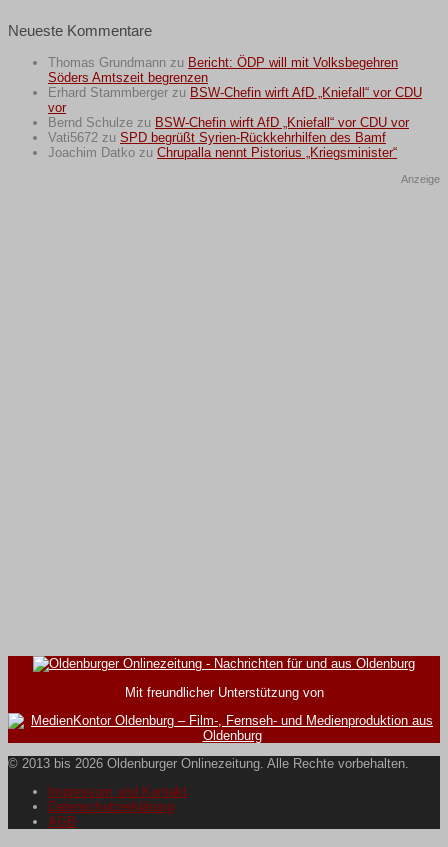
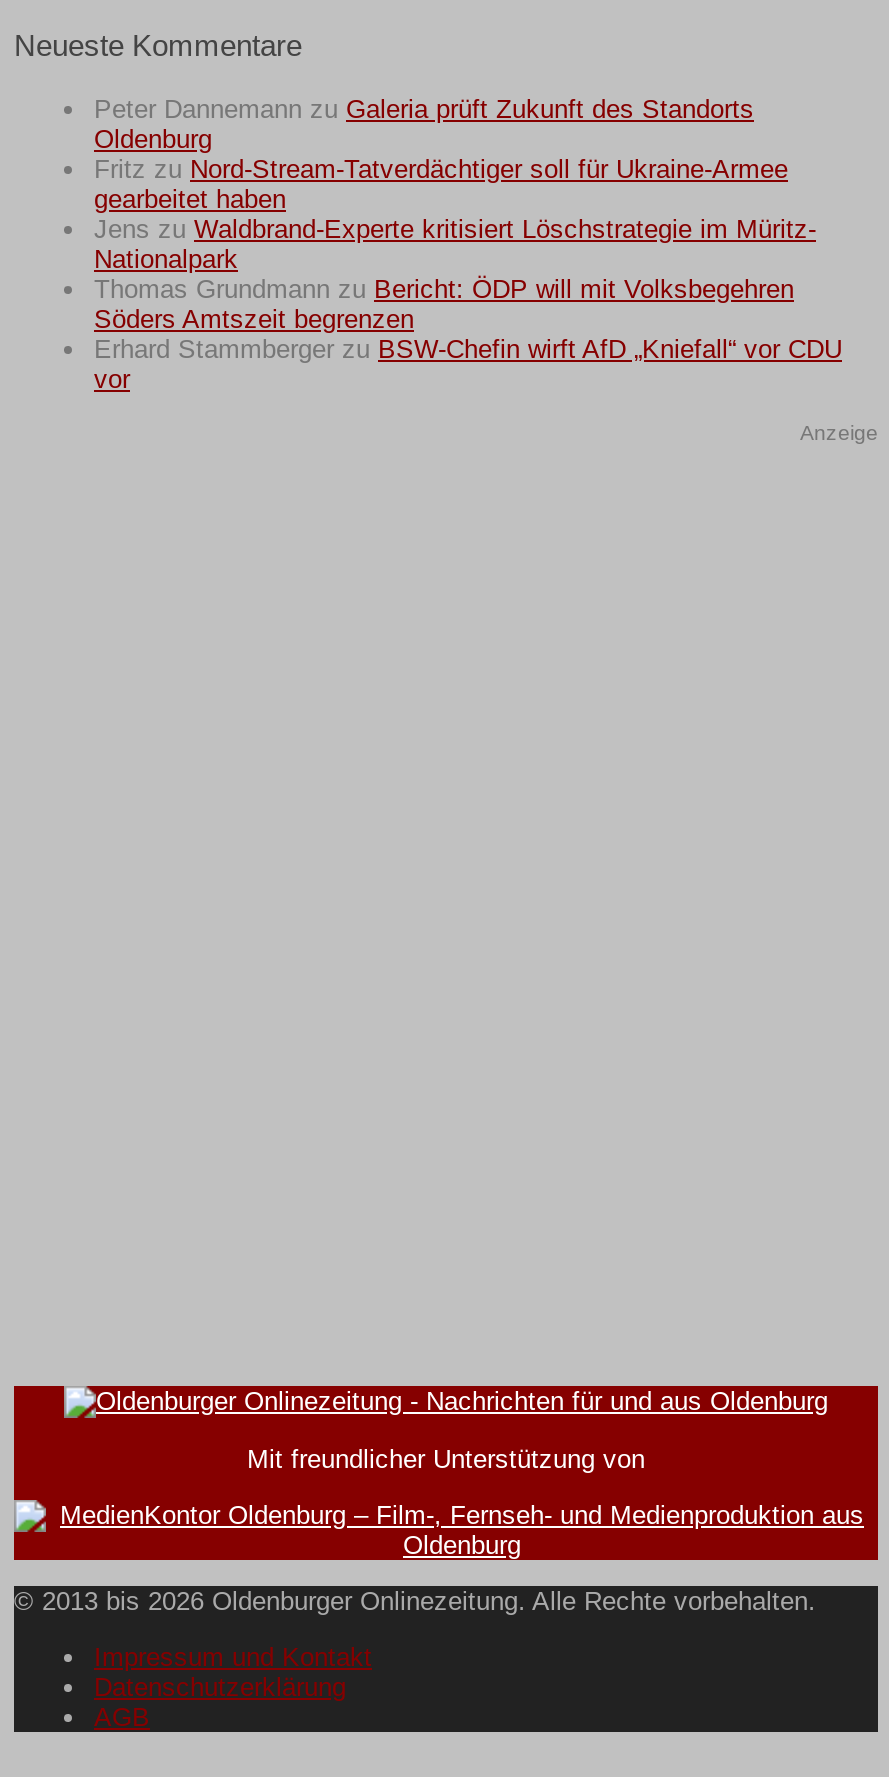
+ Peter Dannemann zu Galeria prüft Zukunft des Standorts
+ Oldenburg
+ FritzzuNord-Stream-Tatverdächtiger soll für Ukraine-Armee
+ gearbeitet haben
+ JenszuWaldbrand-Experte kritisiert Löschstrategie im Müritz-
+ Nationalpark

moved down: Thomas Grundmann zu Bericht: ÖDP will mit Volksbegehren | Söders Amtszeit begrenzen | Erhard StammbergerzuBSW-Chefin wirft AfD „Kniefall“ vor CDU | vor

- Bernd Schulze zu BSW-Chefin wirft AfD „Kniefall“ vor CDU vor
- Vati5672 zu SPD begrüßt Syrien-Rückkehrhilfen des Bamf
- Joachim DatkozuChrupalla nennt Pistorius „Kriegsminister“
